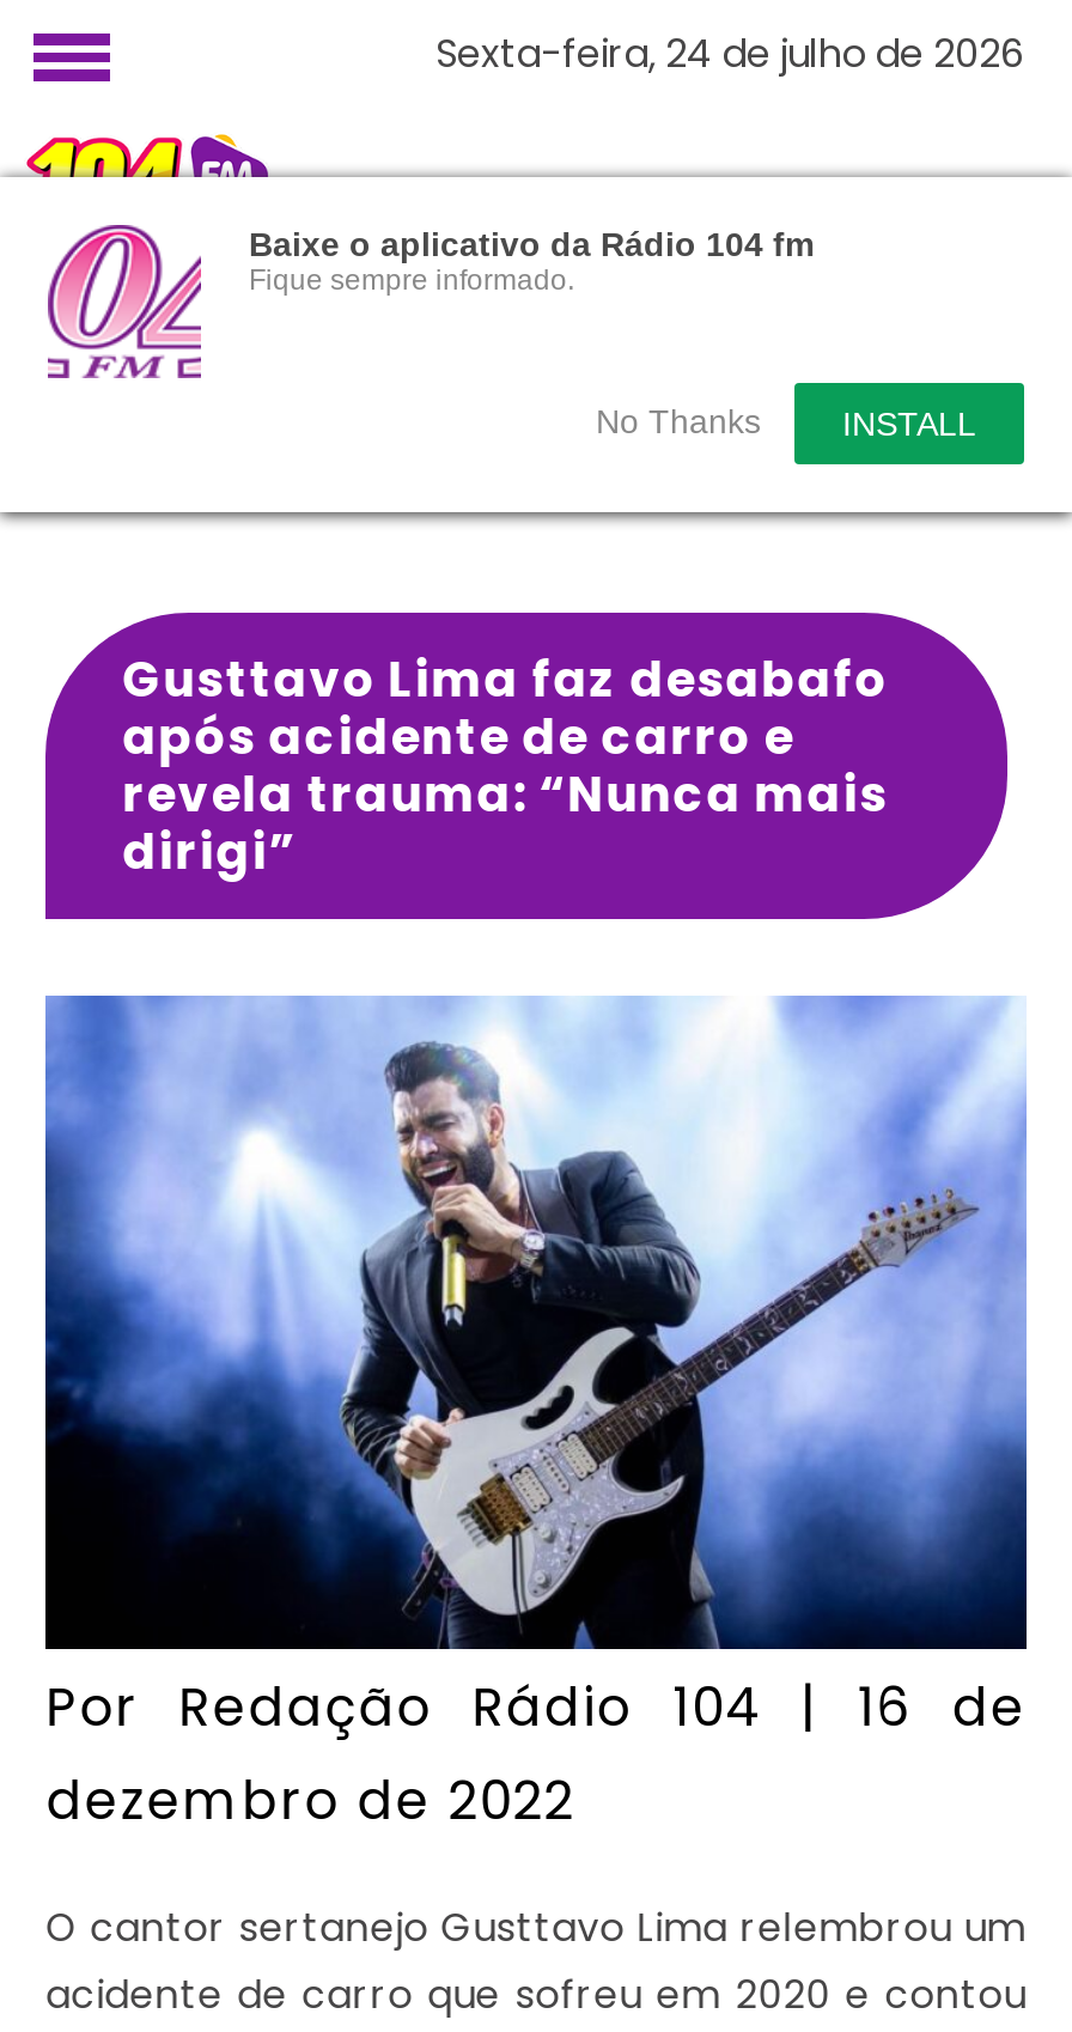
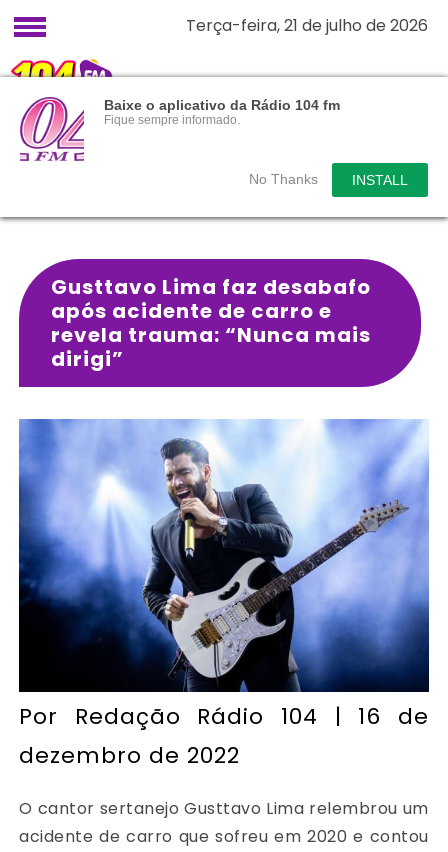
- Sexta-feira, 24 de julho de 2026
+ Terça-feira, 21 de julho de 2026
